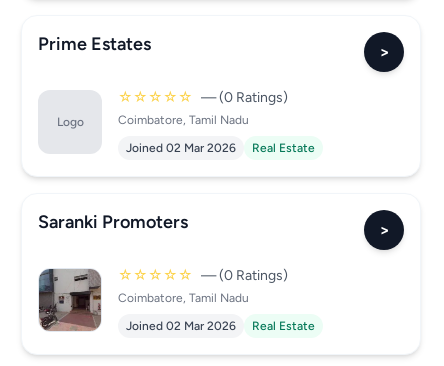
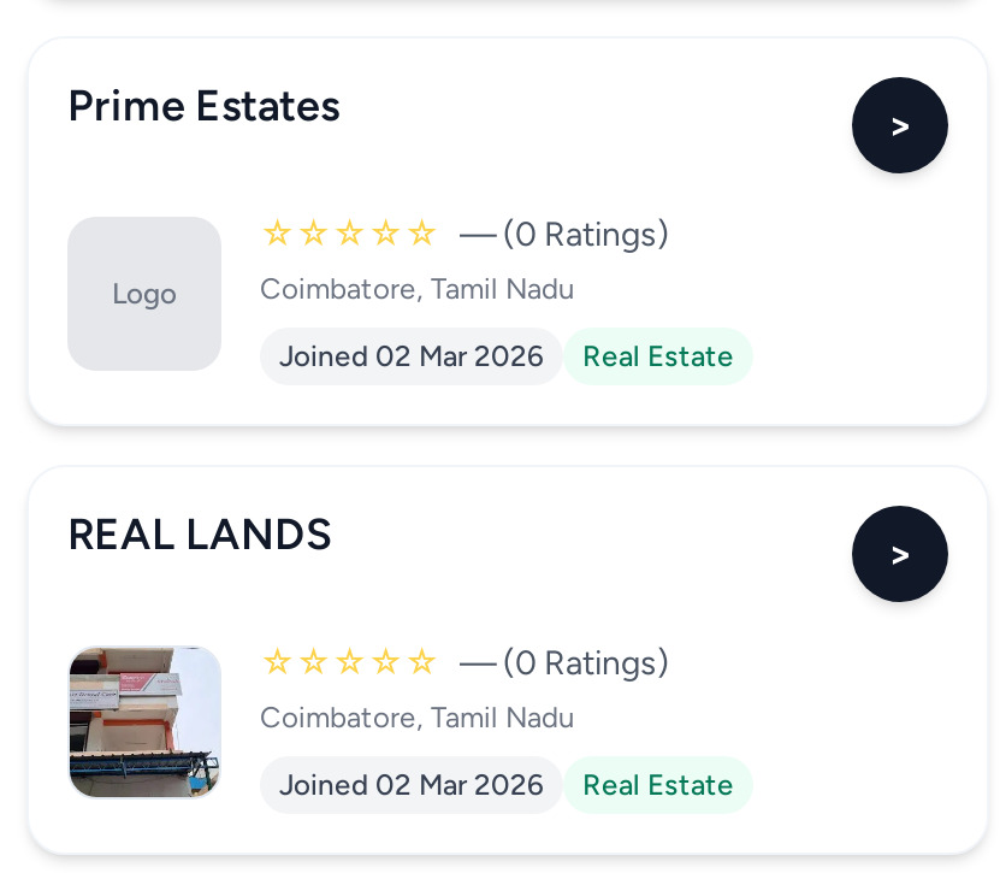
- Saranki Promoters
+ REAL LANDS

- [image]
+ [image]
